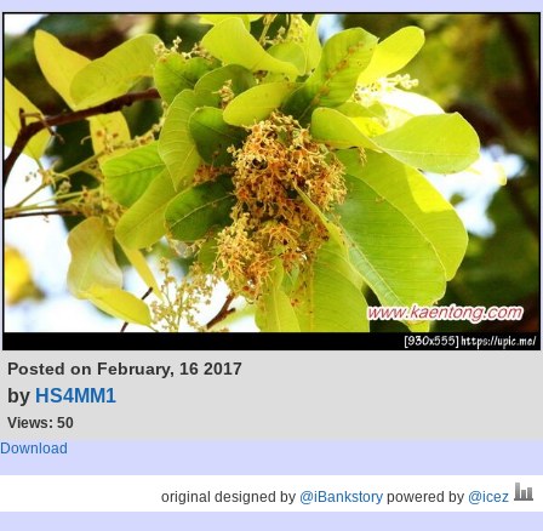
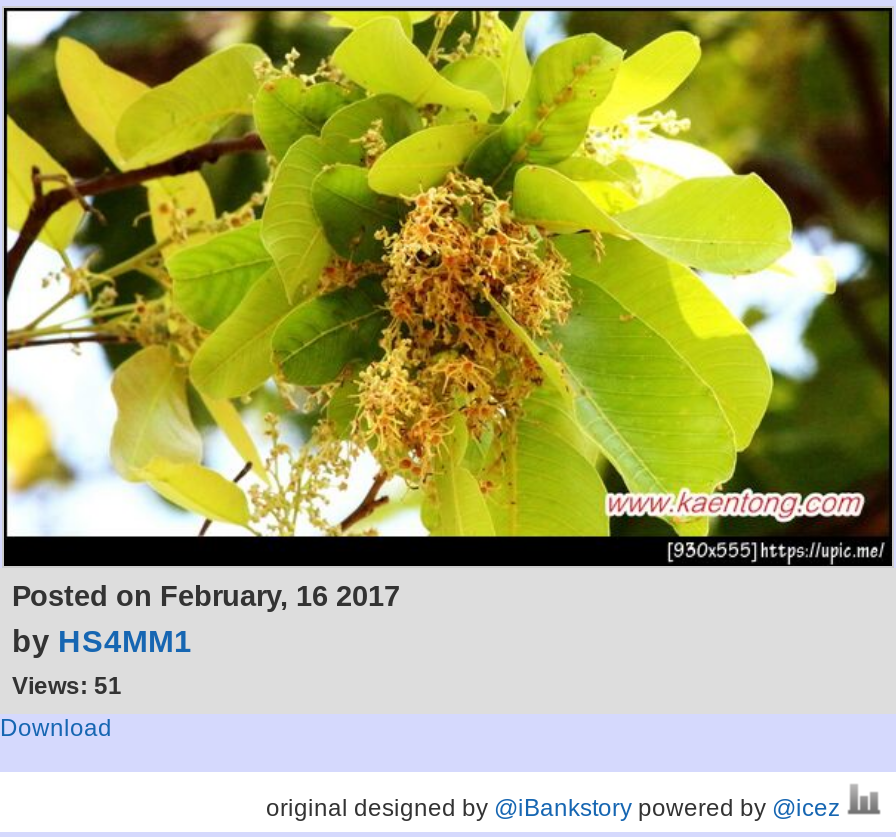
- Views: 50
+ Views: 51
